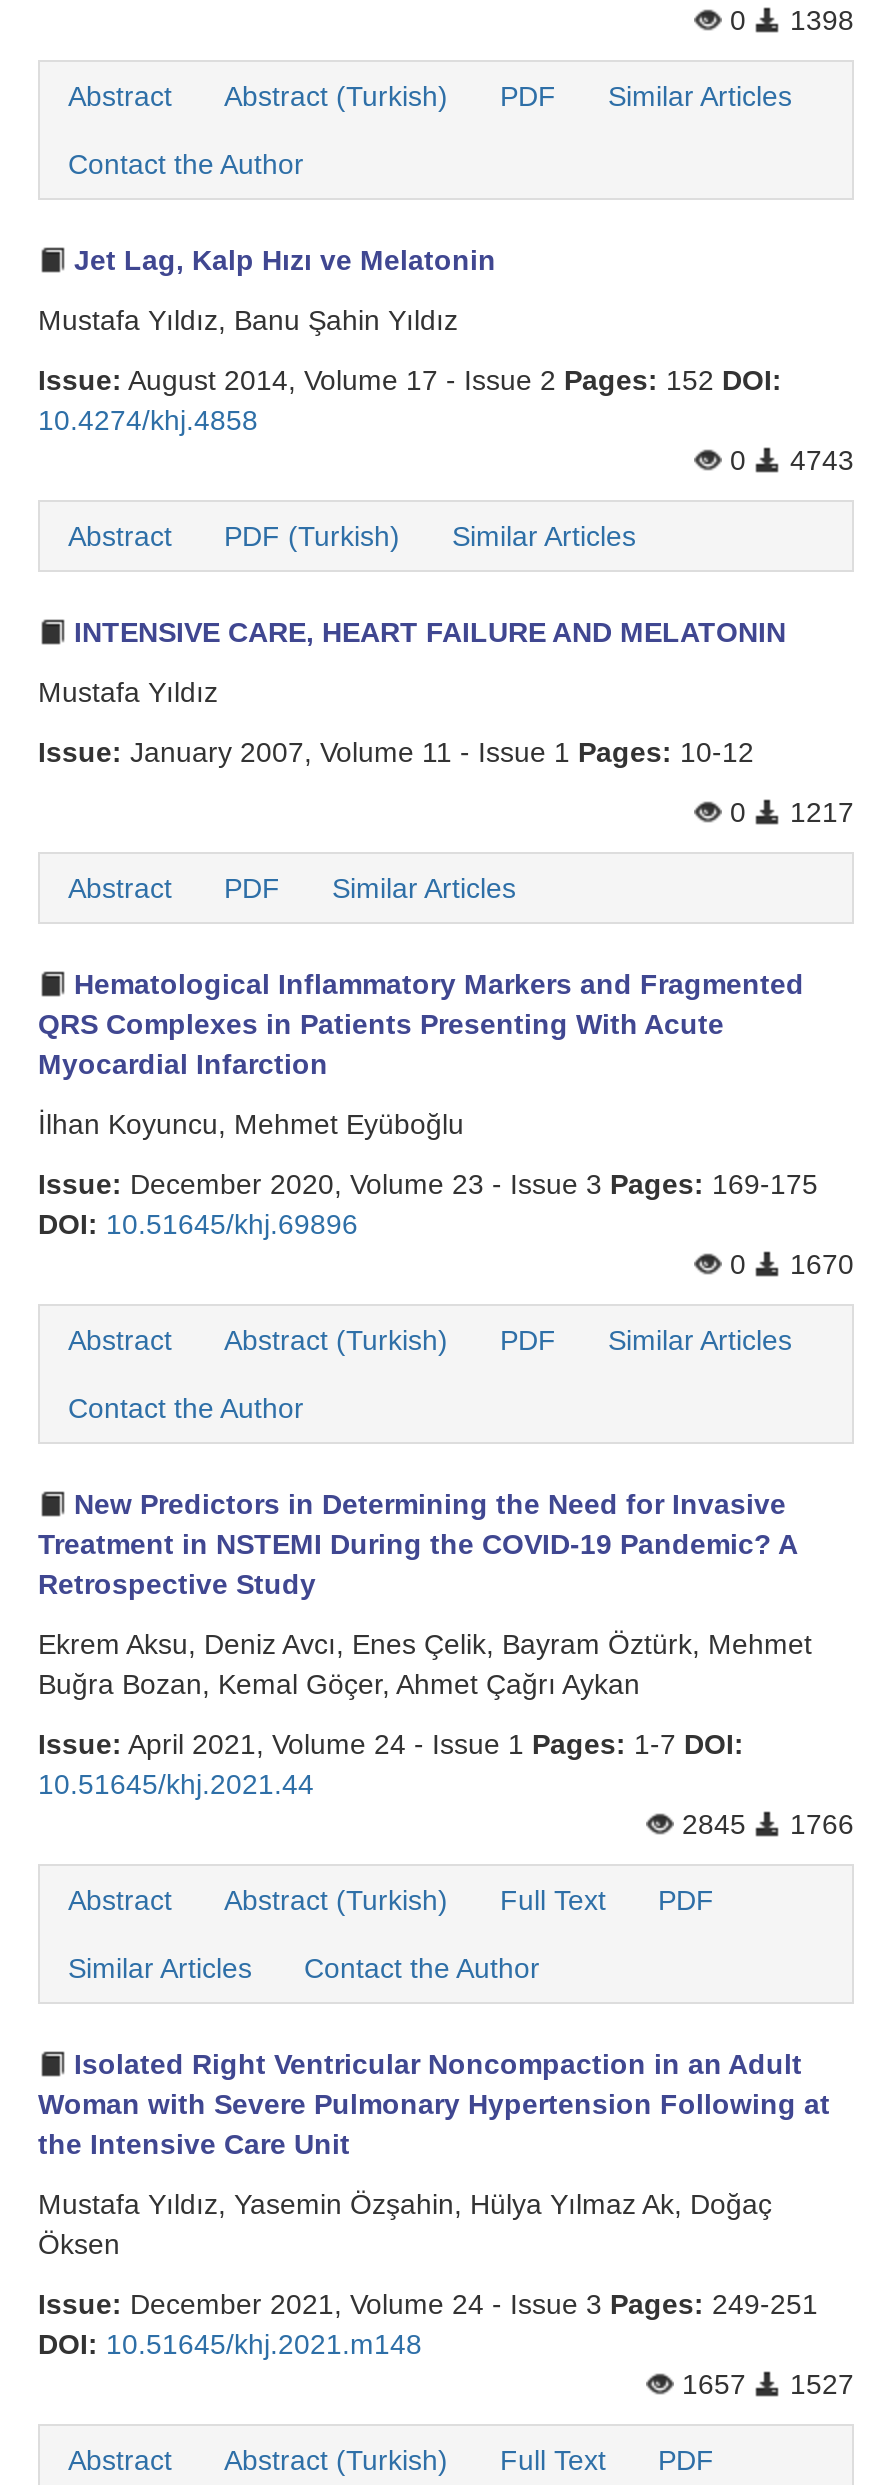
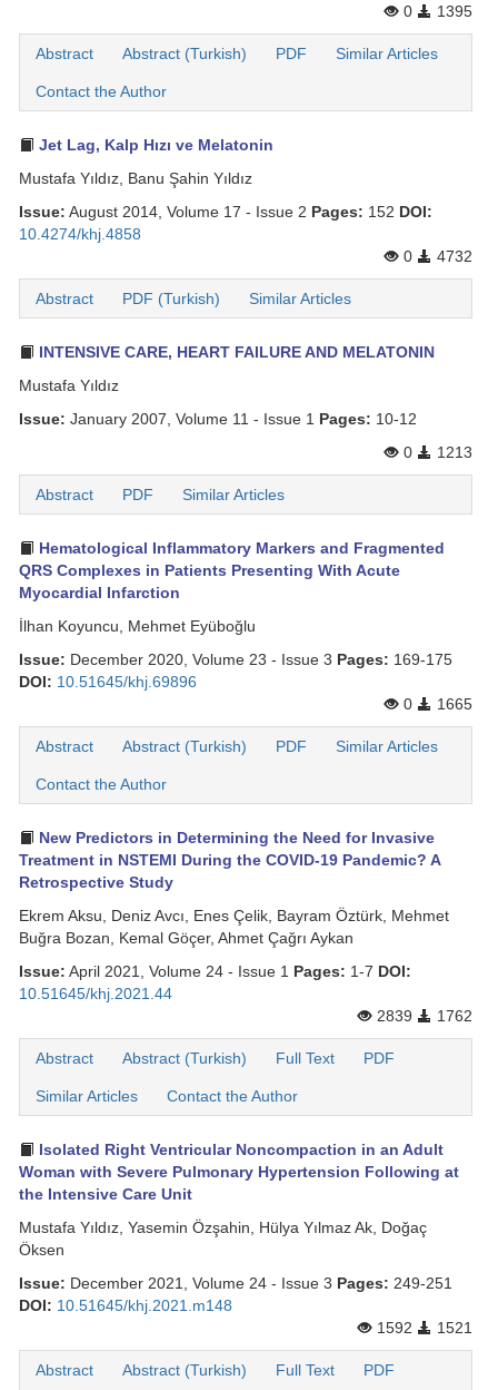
- 0 1398
+ 0 1395

- 0 4743
+ 0 4732

- 0 1217
+ 0 1213

- 0 1670
+ 0 1665

- 2845
+ 2839

- 1766
+ 1762

- 1657
+ 1592

- 1527
+ 1521
